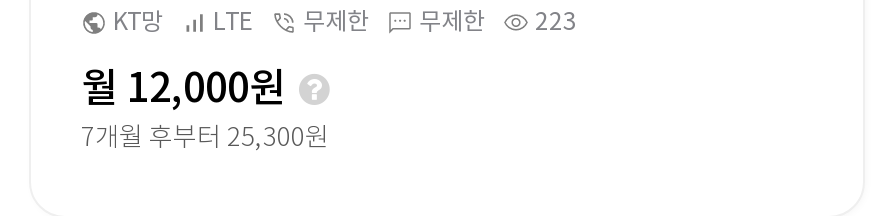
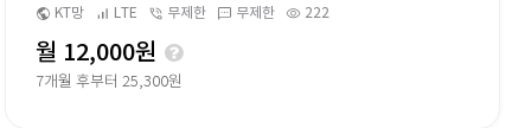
- KT망 LTE 무제한 무제한 223
+ KT망 LTE 무제한 무제한 222
